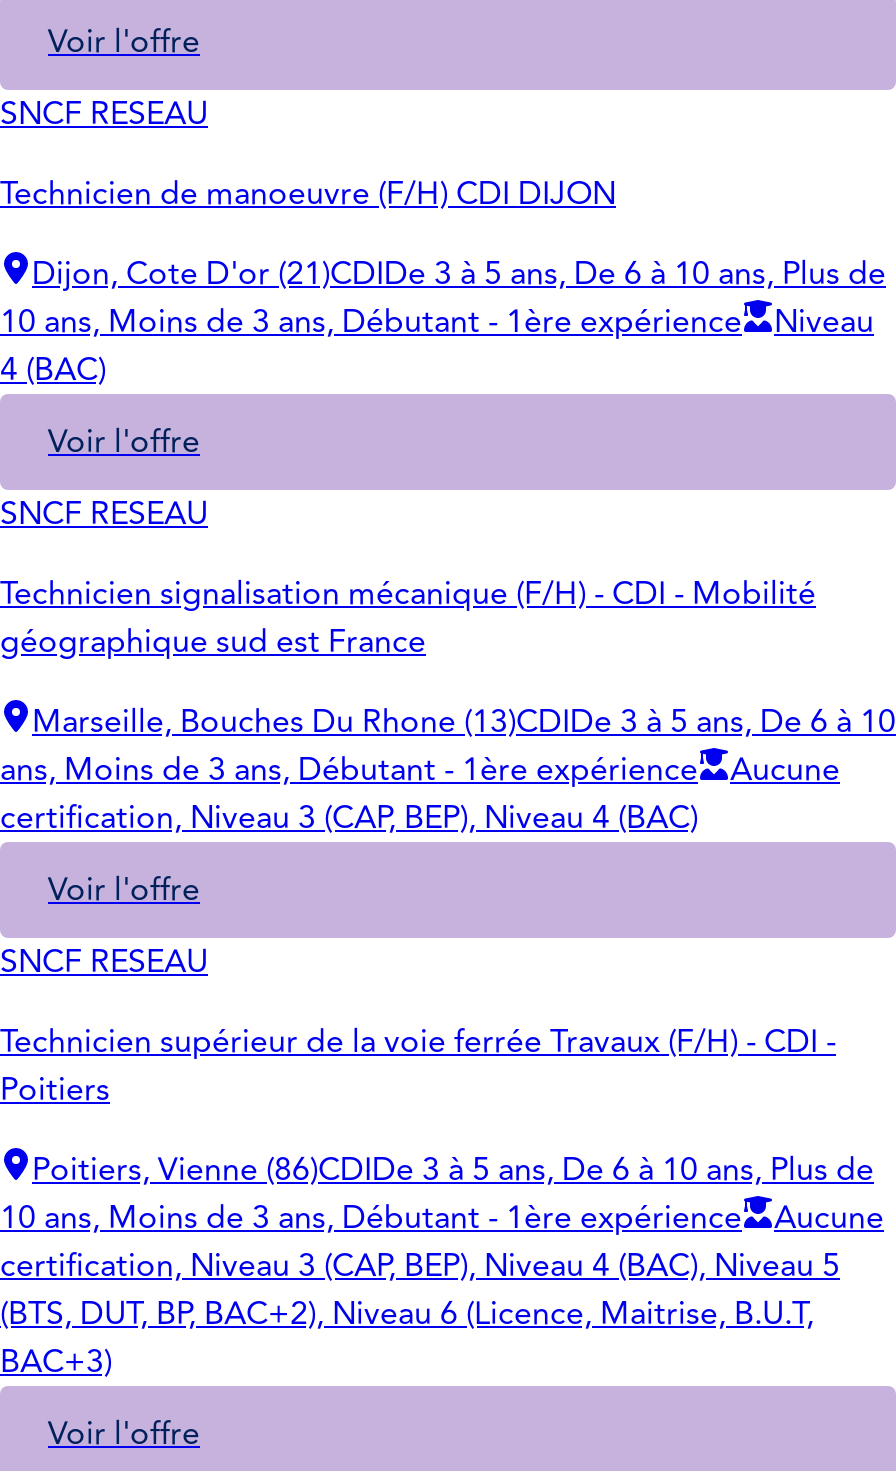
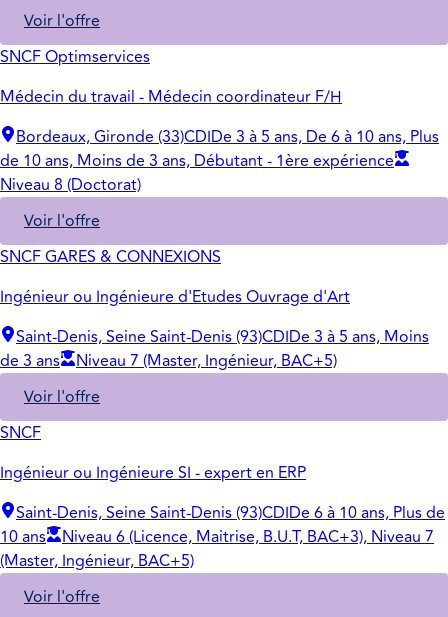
- SNCF RESEAU
+ SNCF Optimservices

- Technicien de manoeuvre (F/H) CDI DIJON
+ Médecin du travail - Médecin coordinateur F/H

- Dijon, Cote D'or (21)CDIDe 3 à 5 ans, De 6 à 10 ans, Plus de
- 10 ans, Moins de 3 ans, Débutant - 1ère expérience
- Niveau
- 4 (BAC)
+ Bordeaux, Gironde (33)CDIDe 3 à 5 ans, De 6 à 10 ans, Plus
+ de 10 ans, Moins de 3 ans, Débutant - 1ère expérience
+ Niveau 8 (Doctorat)

- SNCF RESEAU
+ SNCF GARES & CONNEXIONS

- Technicien signalisation mécanique (F/H) - CDI - Mobilité
- géographique sud est France
+ Ingénieur ou Ingénieure d'Etudes Ouvrage d'Art

- Marseille, Bouches Du Rhone (13)CDIDe 3 à 5 ans, De 6 à 10
- ans, Moins de 3 ans, Débutant - 1ère expérience
- Aucune
- certification, Niveau 3 (CAP, BEP), Niveau 4 (BAC)
+ Saint-Denis, Seine Saint-Denis (93)CDIDe 3 à 5 ans, Moins
+ de 3 ans
+ Niveau 7 (Master, Ingénieur, BAC+5)

- SNCF RESEAU
+ SNCF

- Technicien supérieur de la voie ferrée Travaux (F/H) - CDI -
- Poitiers
+ Ingénieur ou Ingénieure SI - expert en ERP

- Poitiers, Vienne (86)CDIDe 3 à 5 ans, De 6 à 10 ans, Plus de
- 10 ans, Moins de 3 ans, Débutant - 1ère expérience
- Aucune
- certification, Niveau 3 (CAP, BEP), Niveau 4 (BAC), Niveau 5
- (BTS, DUT, BP, BAC+2), Niveau 6 (Licence, Maitrise, B.U.T,
- BAC+3)
+ Saint-Denis, Seine Saint-Denis (93)CDIDe 6 à 10 ans, Plus de
+ 10 ans
+ Niveau 6 (Licence, Maitrise, B.U.T, BAC+3), Niveau 7
+ (Master, Ingénieur, BAC+5)
